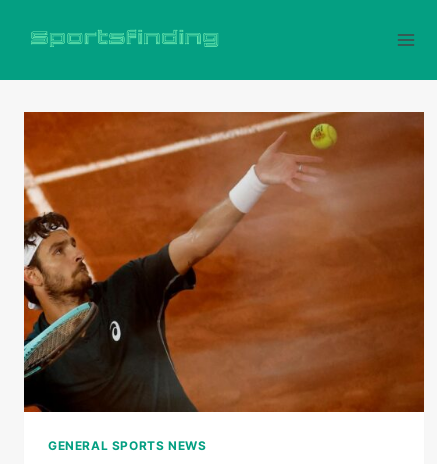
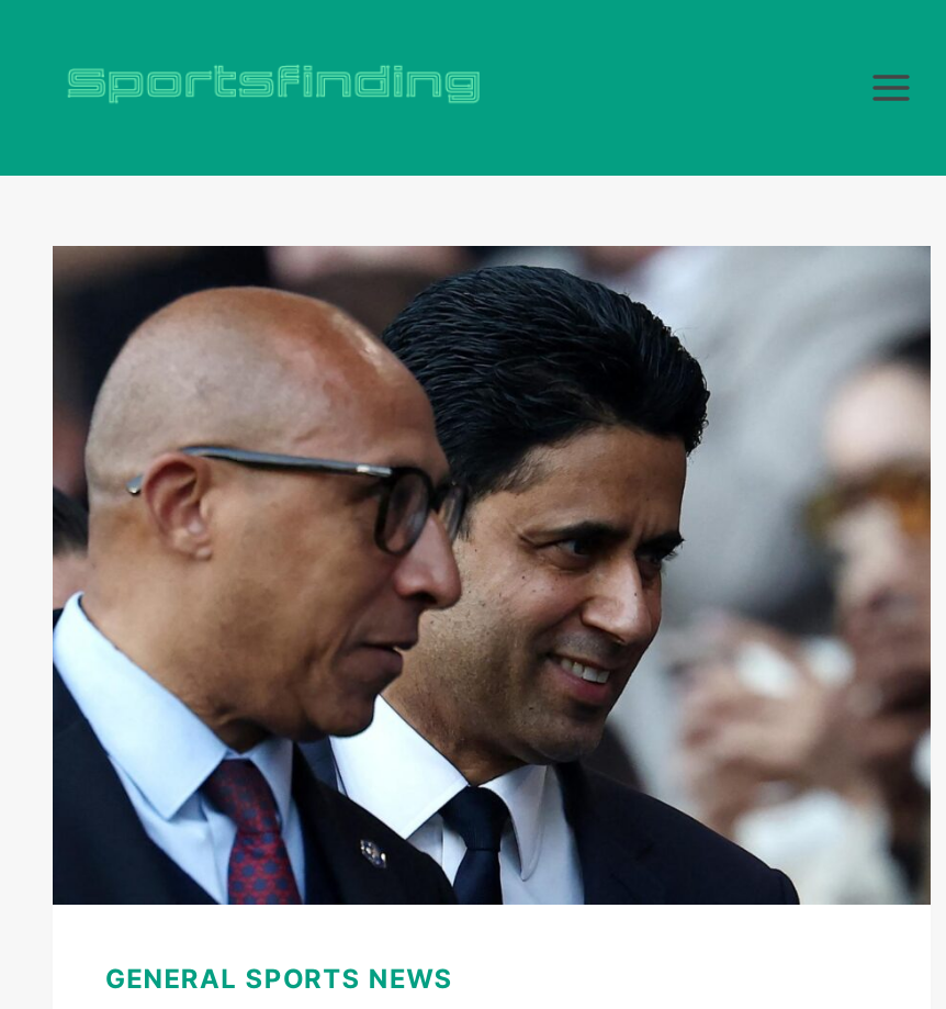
- [image]
+ [image]
